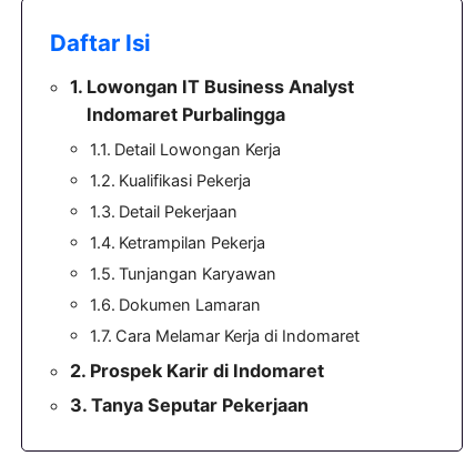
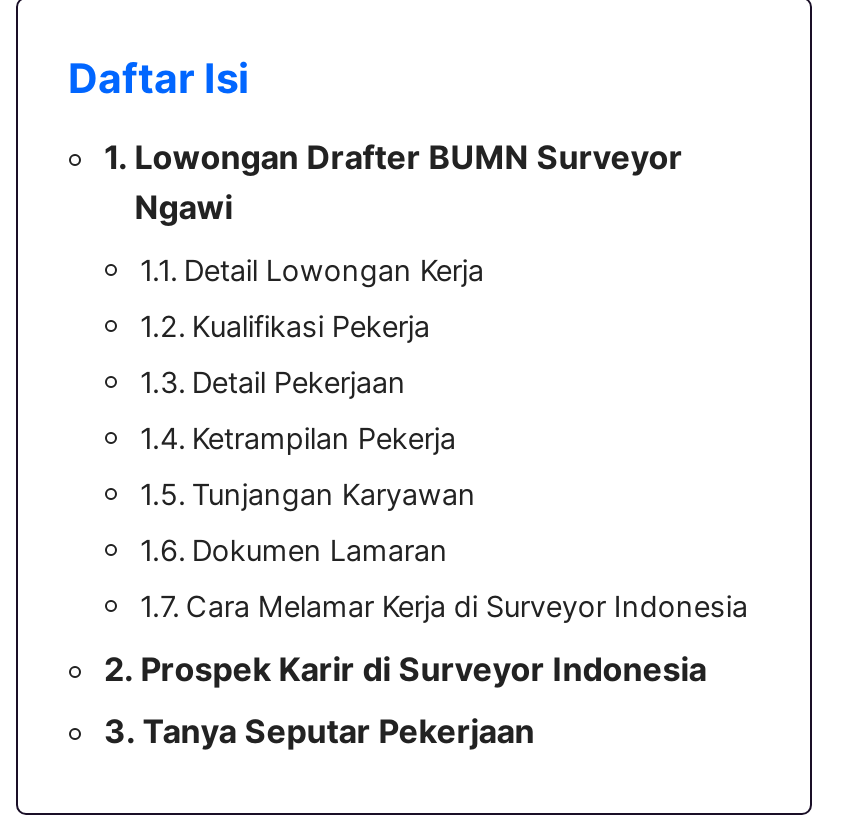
- Lowongan IT Business Analyst
- Indomaret Purbalingga
+ Lowongan Drafter BUMN Surveyor
+ Ngawi

- Cara Melamar Kerja di Indomaret
+ Cara Melamar Kerja di Surveyor Indonesia

- Prospek Karir di Indomaret
+ Prospek Karir di Surveyor Indonesia
